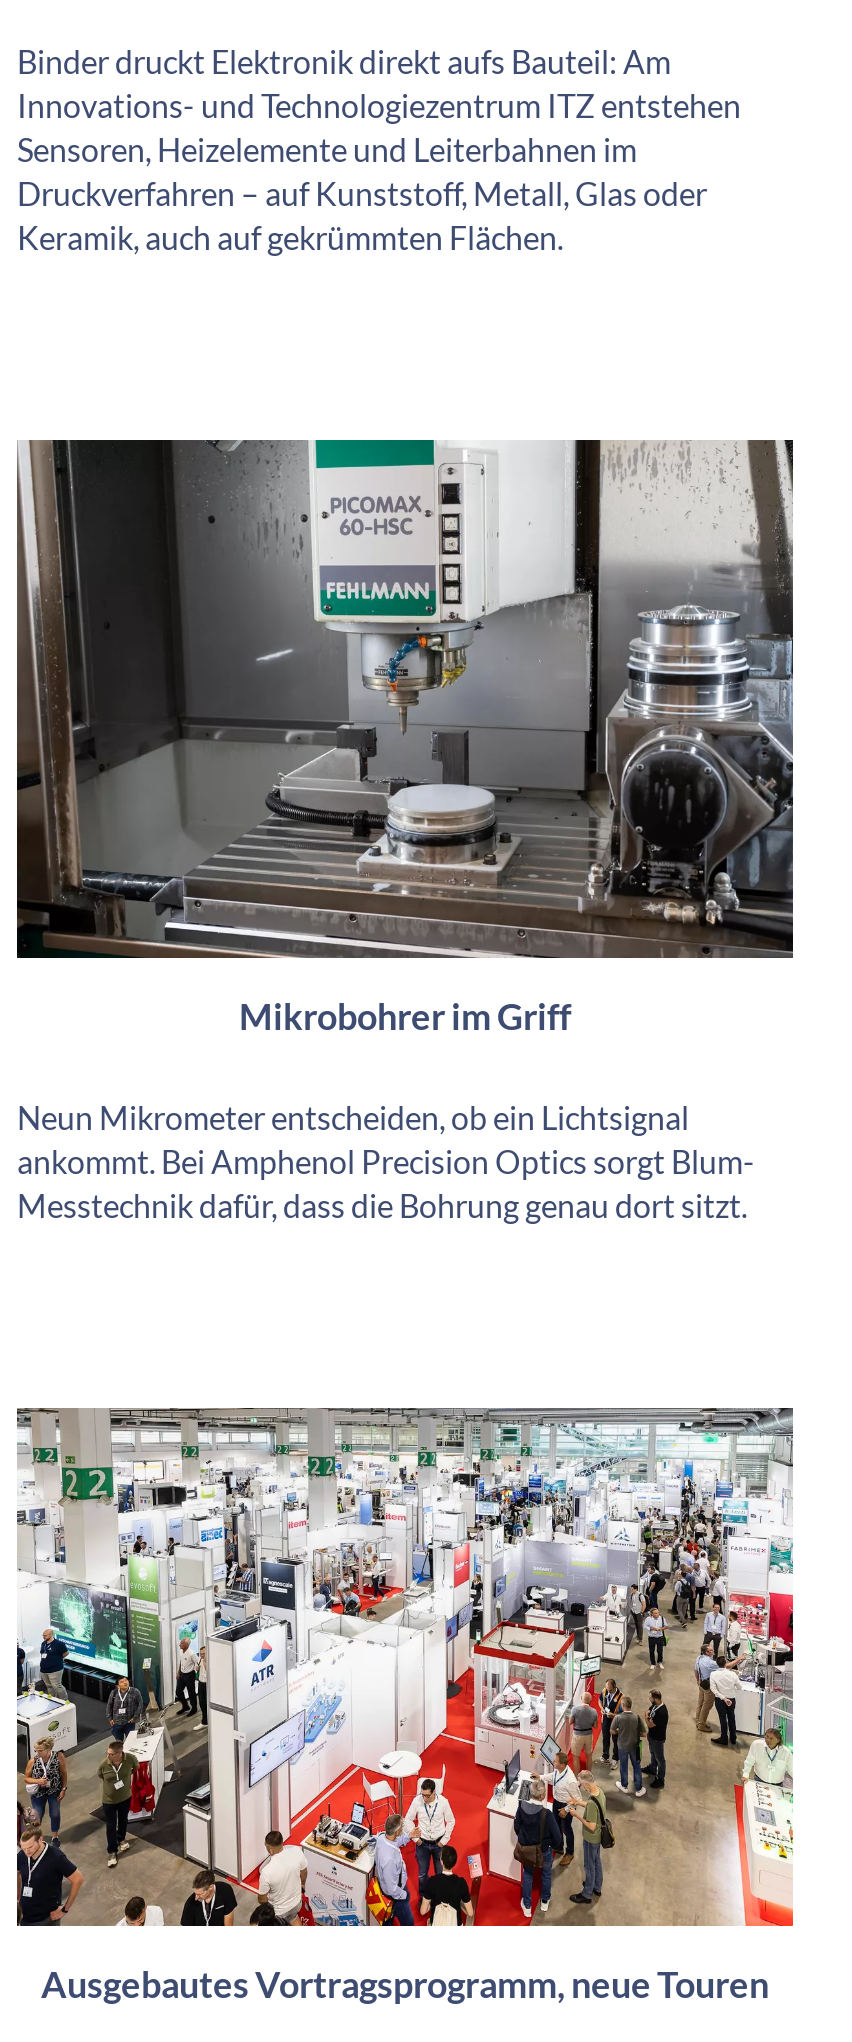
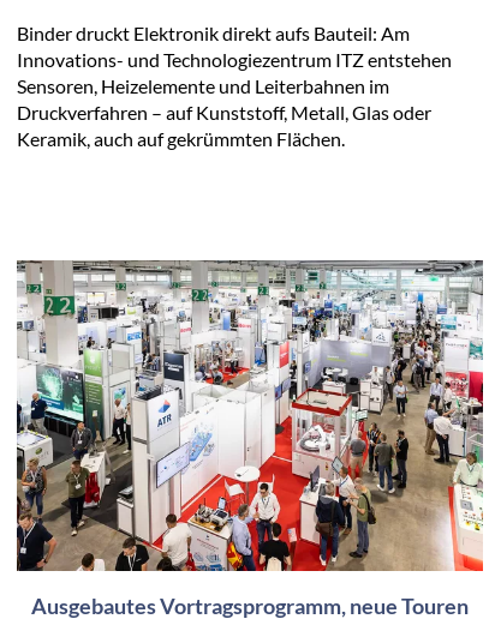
- [image]
- Mikrobohrer im Griff
- Neun Mikrometer entscheiden, ob ein Lichtsignal
- ankommt. Bei Amphenol Precision Optics sorgt Blum-
- Messtechnik dafür, dass die Bohrung genau dort sitzt.
